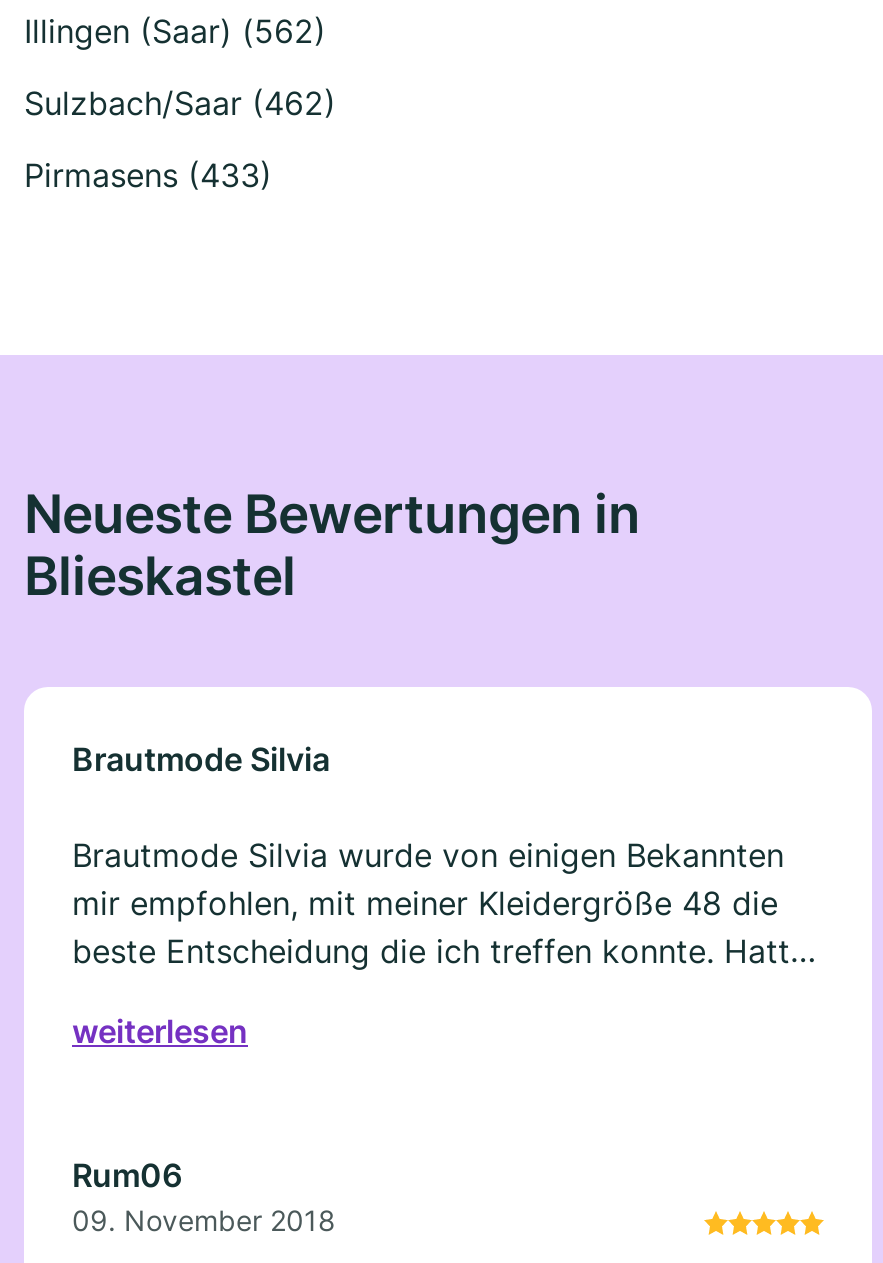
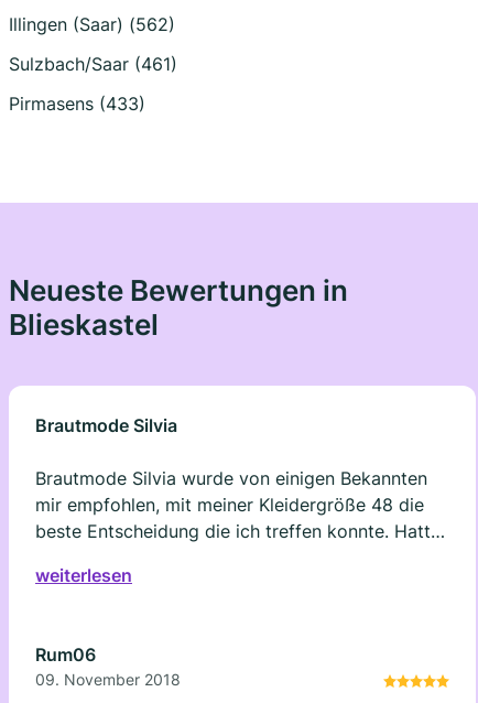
- Sulzbach/Saar (462)
+ Sulzbach/Saar (461)
